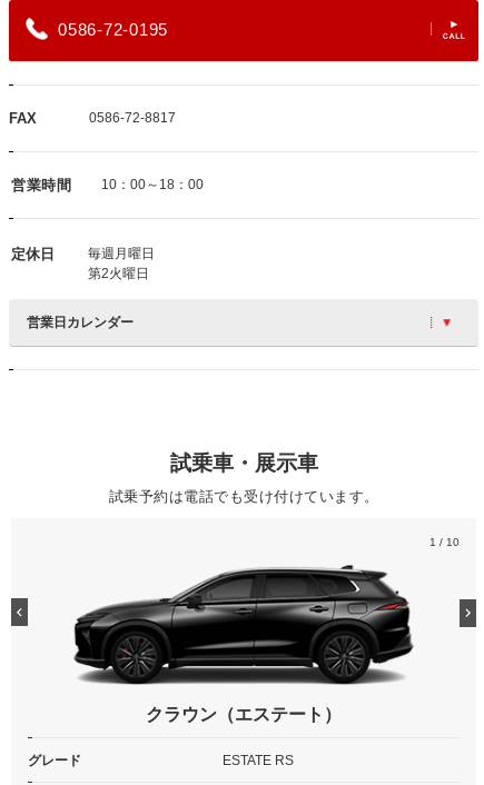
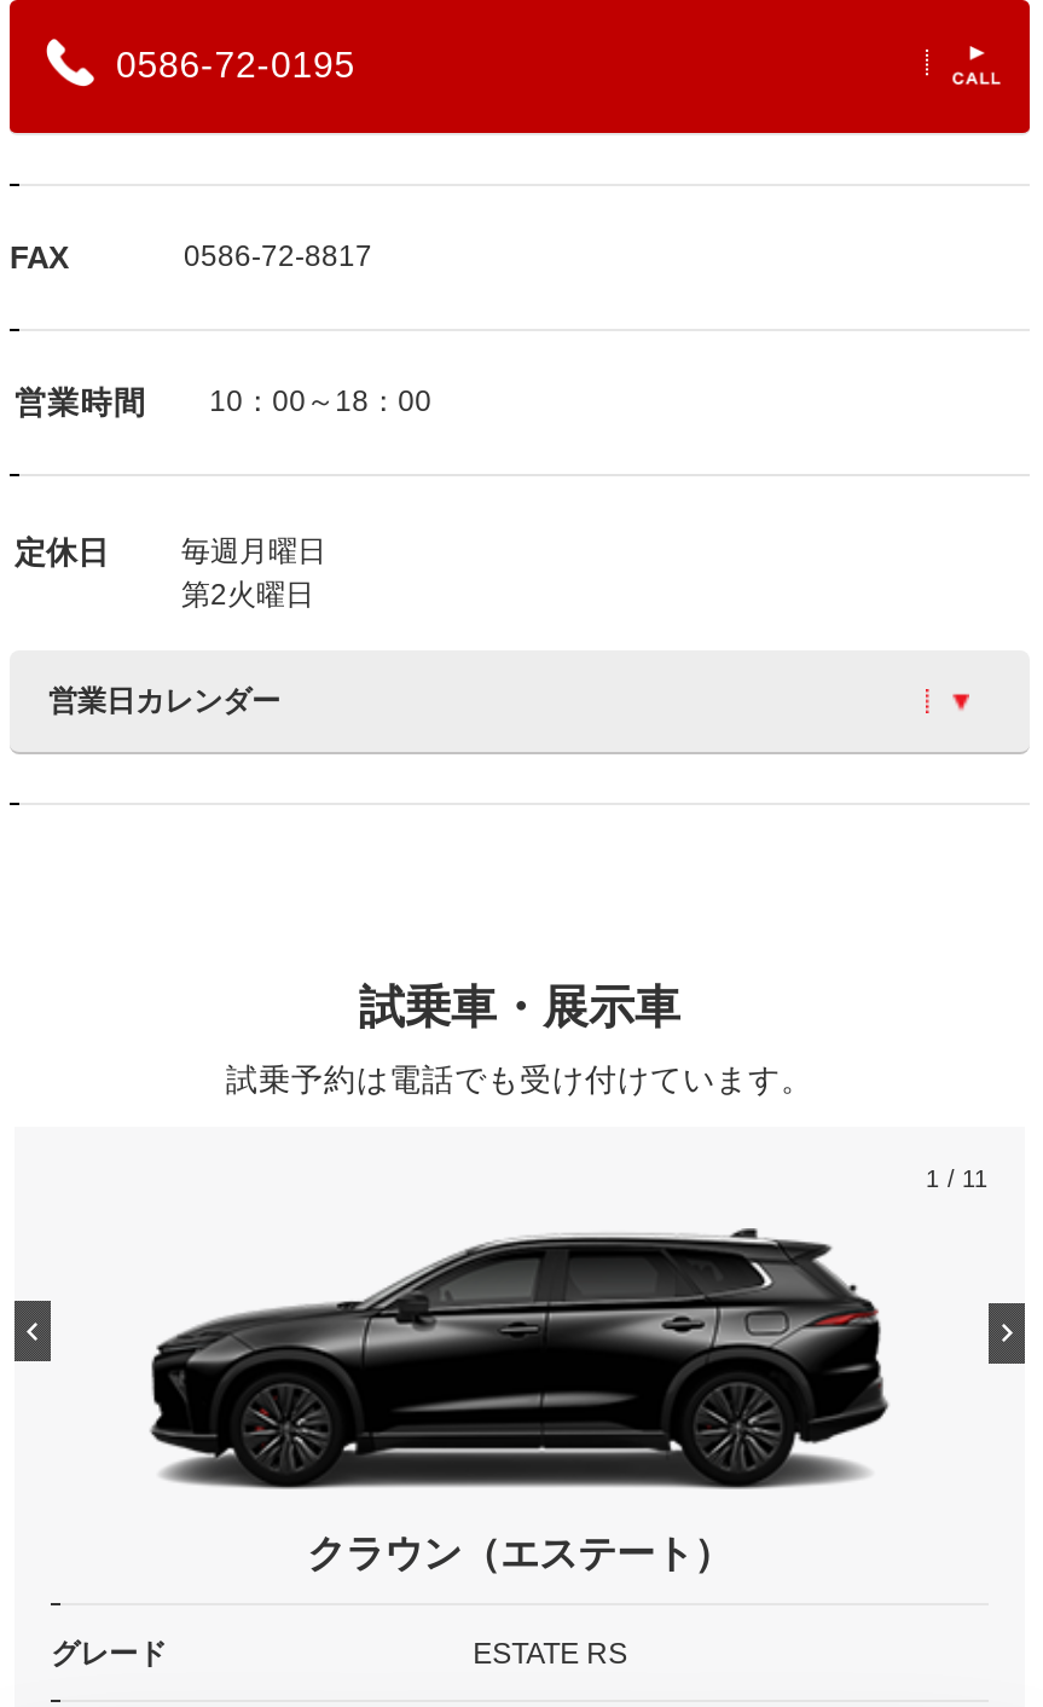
- 1 / 10
+ 1 / 11
